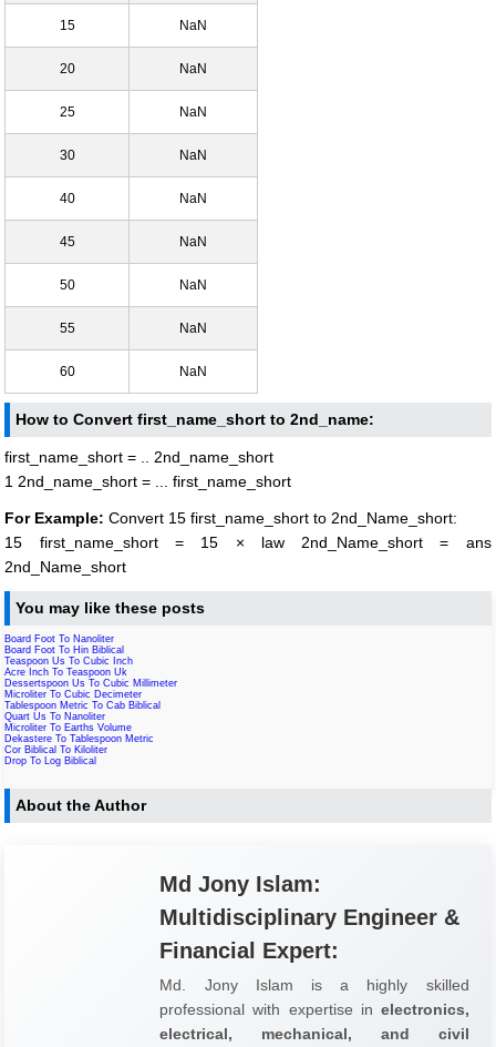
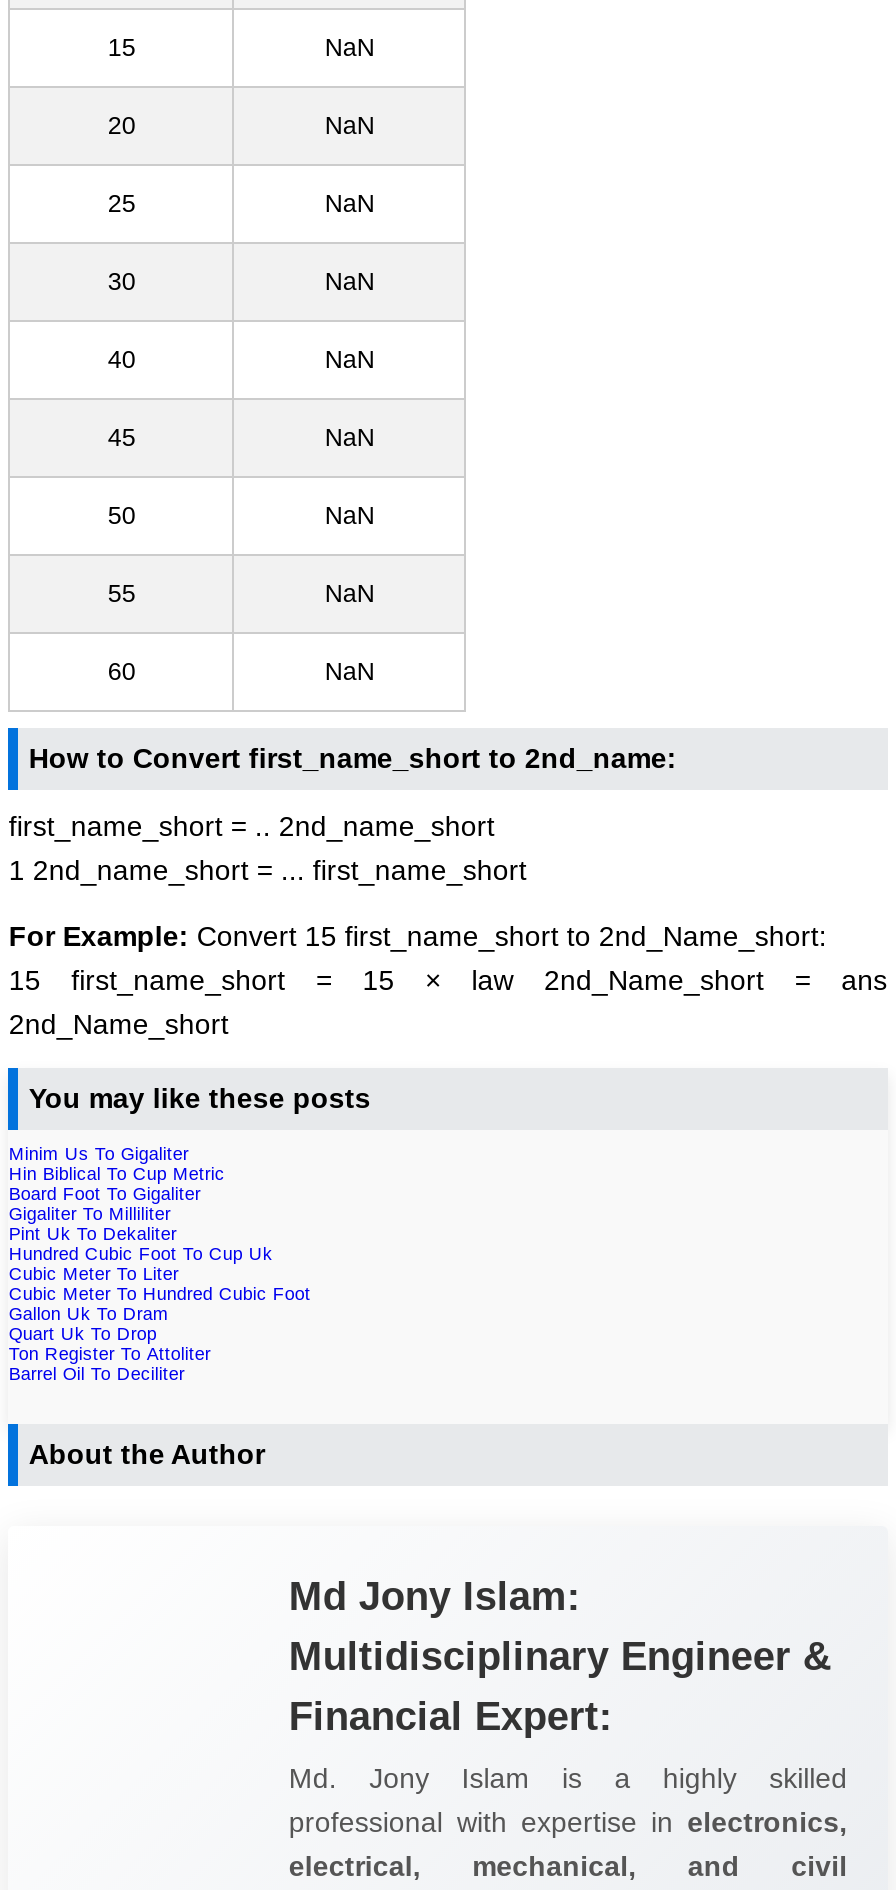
- Board Foot To Nanoliter
- Board Foot To Hin Biblical
- Teaspoon Us To Cubic Inch
- Acre Inch To Teaspoon Uk
- Dessertspoon Us To Cubic Millimeter
- Microliter To Cubic Decimeter
- Tablespoon Metric To Cab Biblical
- Quart Us To Nanoliter
- Microliter To Earths Volume
- Dekastere To Tablespoon Metric
- Cor Biblical To Kiloliter
- Drop To Log Biblical
+ Minim Us To Gigaliter
+ Hin Biblical To Cup Metric
+ Board Foot To Gigaliter
+ Gigaliter To Milliliter
+ Pint Uk To Dekaliter
+ Hundred Cubic Foot To Cup Uk
+ Cubic Meter To Liter
+ Cubic Meter To Hundred Cubic Foot
+ Gallon Uk To Dram
+ Quart Uk To Drop
+ Ton Register To Attoliter
+ Barrel Oil To Deciliter
